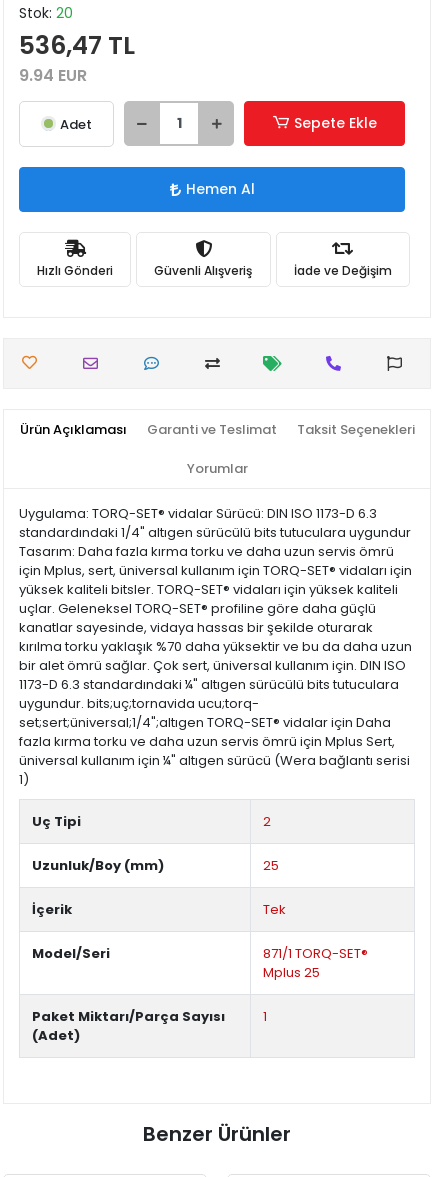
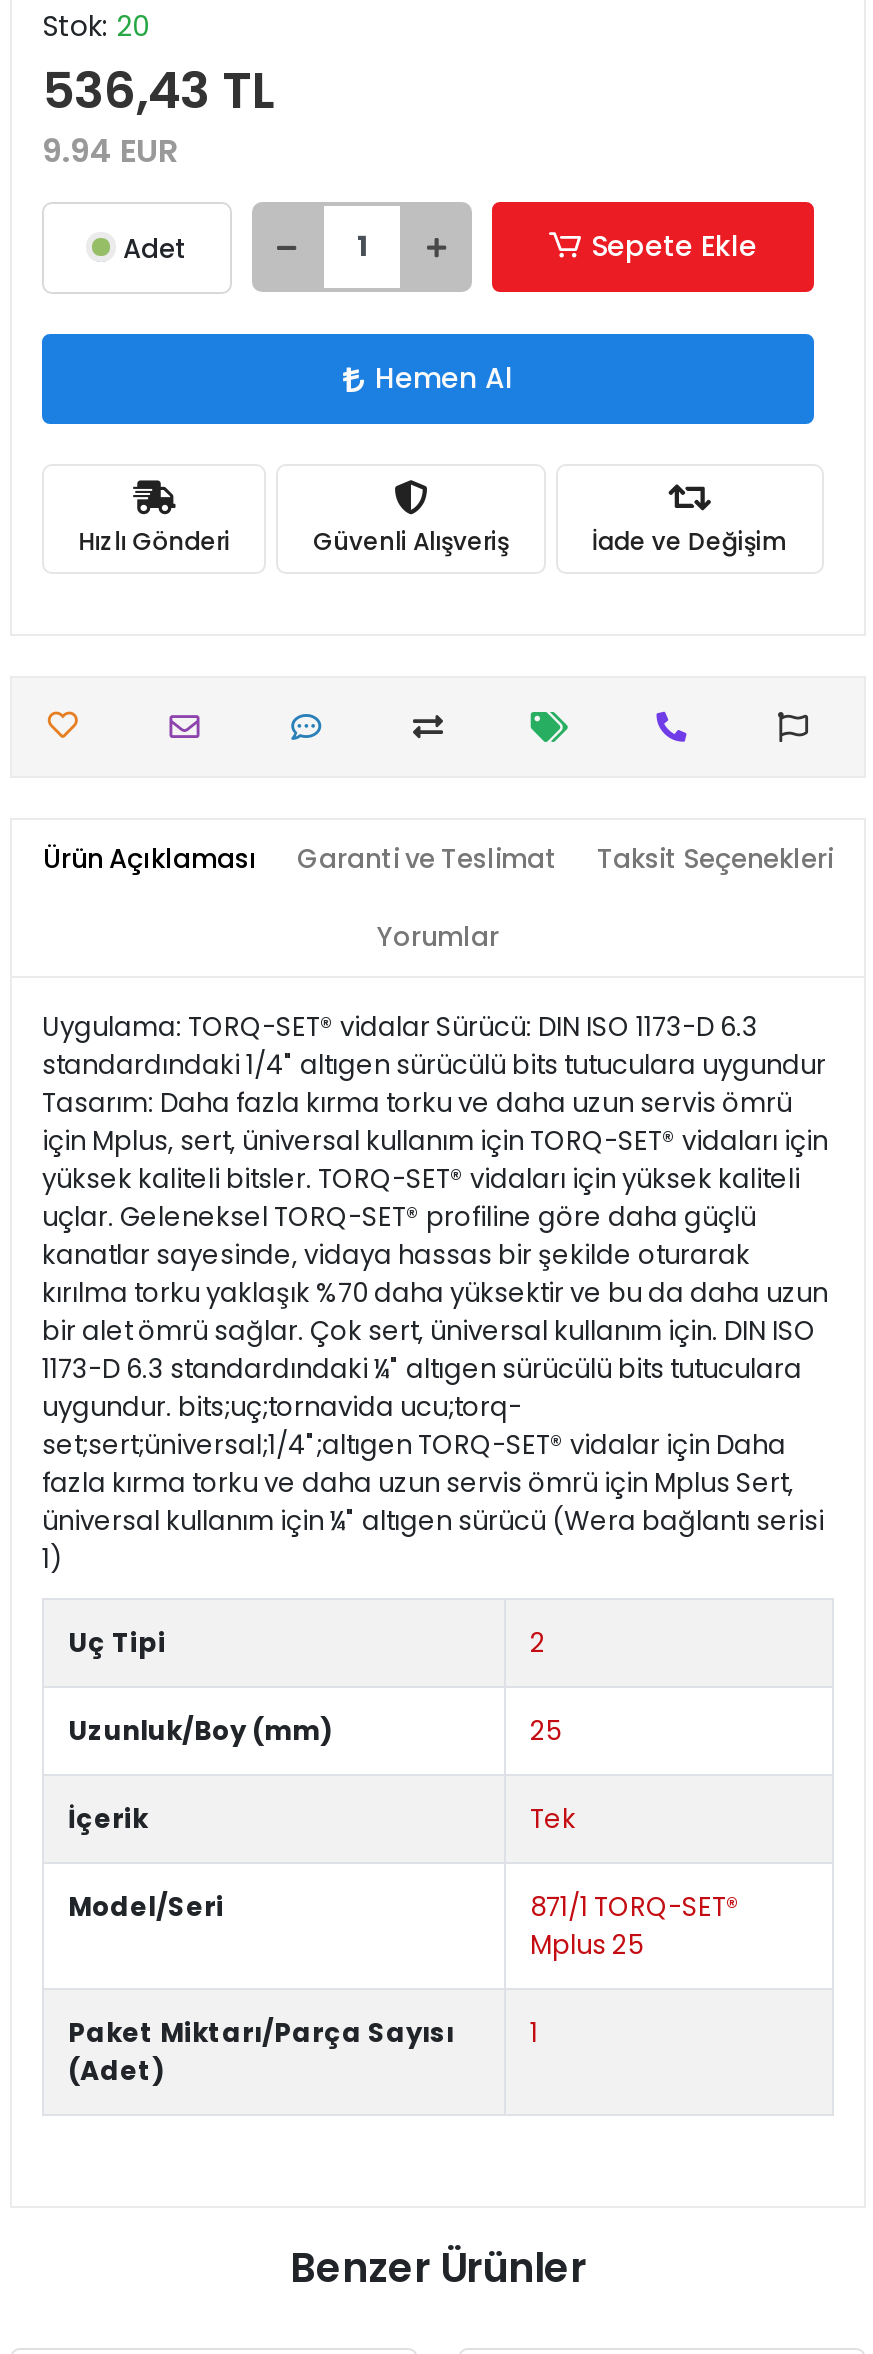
- 536,47 TL
+ 536,43 TL
